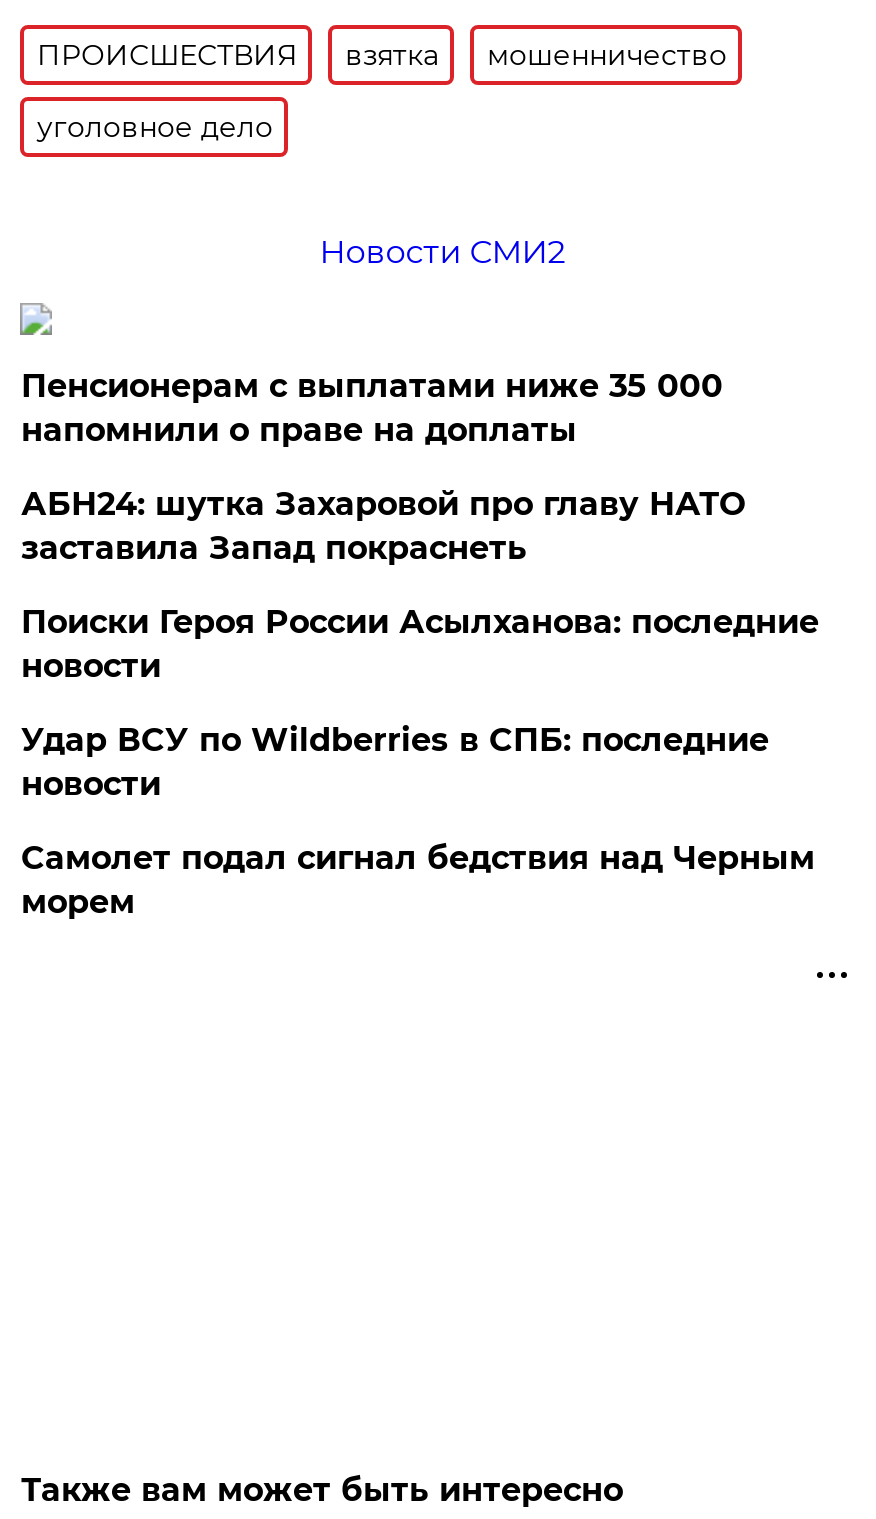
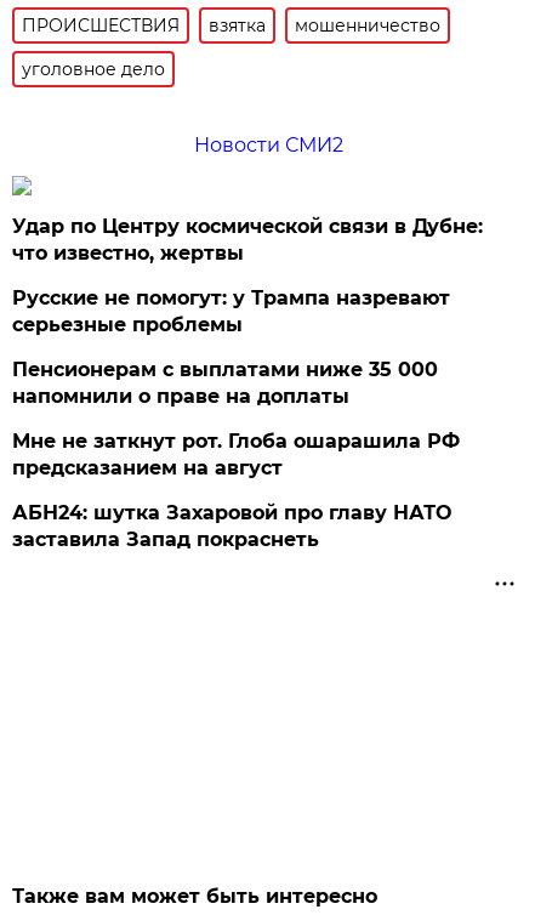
+ Удар по Центру космической связи в Дубне:
+ что известно, жертвы
+ Русские не помогут: у Трампа назревают
+ серьезные проблемы

moved down: Пенсионерам с выплатами ниже 35 000 | напомнили о праве на доплаты

+ Мне не заткнут рот. Глоба ошарашила РФ
+ предсказанием на август

moved down: АБН24: шутка Захаровой про главу НАТО | заставила Запад покраснеть

- Поиски Героя России Асылханова: последние
- новости
- Удар ВСУ по Wildberries в СПБ: последние
- новости
- Самолет подал сигнал бедствия над Черным
- морем
